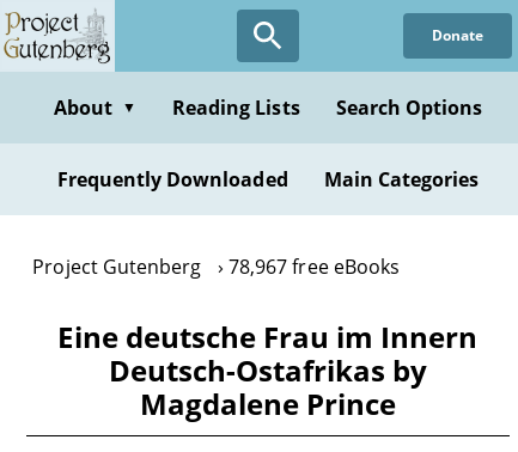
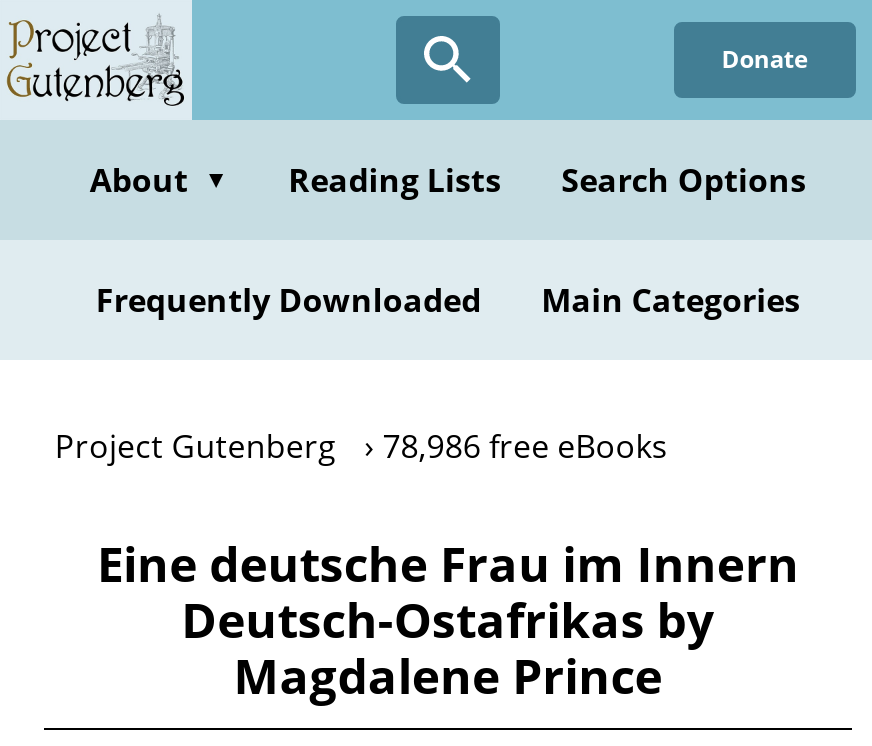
- Project Gutenberg 78,967 free eBooks
+ Project Gutenberg 78,986 free eBooks
